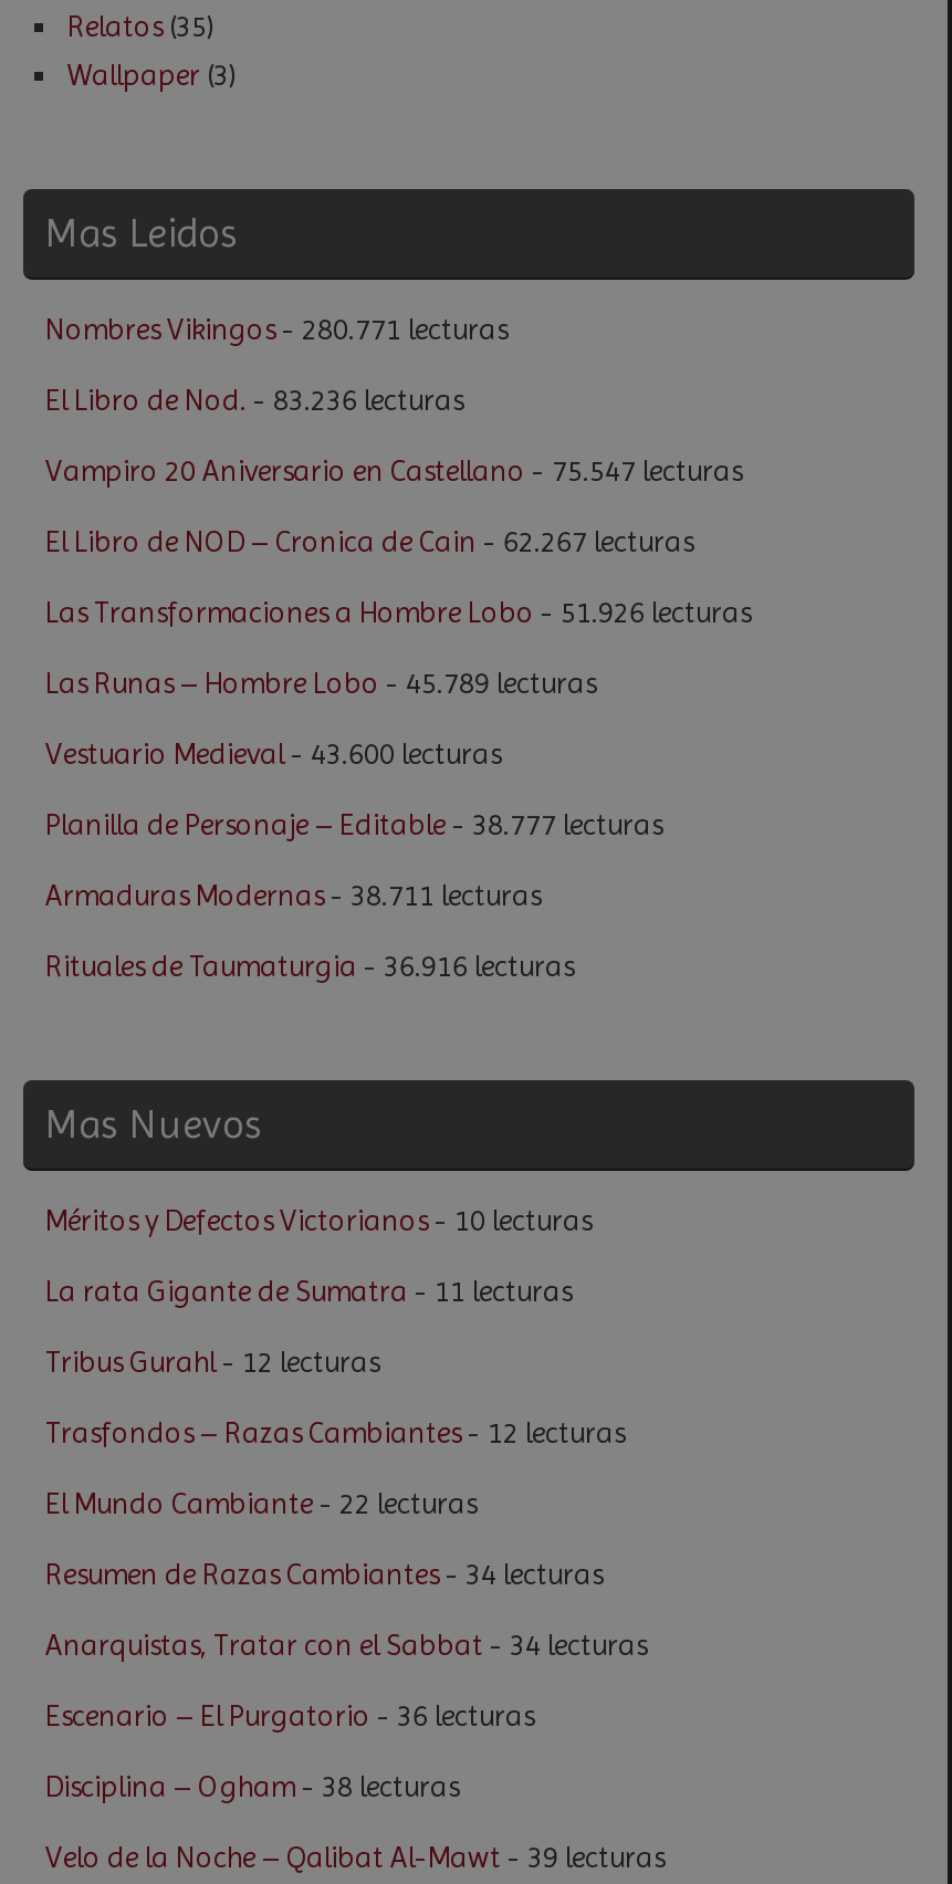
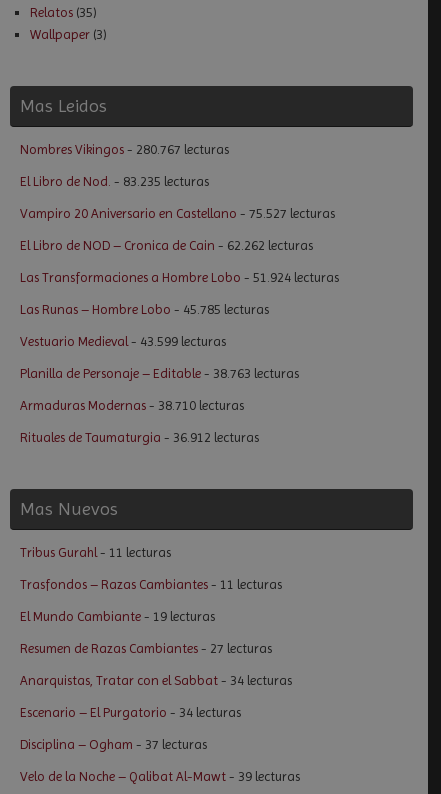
- Nombres Vikingos - 280.771 lecturas
+ Nombres Vikingos - 280.767 lecturas

- El Libro de Nod. - 83.236 lecturas
+ El Libro de Nod. - 83.235 lecturas

- Vampiro 20 Aniversario en Castellano - 75.547 lecturas
+ Vampiro 20 Aniversario en Castellano - 75.527 lecturas

- El Libro de NOD – Cronica de Cain - 62.267 lecturas
+ El Libro de NOD – Cronica de Cain - 62.262 lecturas

- Las Transformaciones a Hombre Lobo - 51.926 lecturas
+ Las Transformaciones a Hombre Lobo - 51.924 lecturas

- Las Runas – Hombre Lobo - 45.789 lecturas
+ Las Runas – Hombre Lobo - 45.785 lecturas

- Vestuario Medieval - 43.600 lecturas
+ Vestuario Medieval - 43.599 lecturas

- Planilla de Personaje – Editable - 38.777 lecturas
+ Planilla de Personaje – Editable - 38.763 lecturas

- Armaduras Modernas - 38.711 lecturas
+ Armaduras Modernas - 38.710 lecturas

- Rituales de Taumaturgia - 36.916 lecturas
+ Rituales de Taumaturgia - 36.912 lecturas

- Méritos y Defectos Victorianos - 10 lecturas
- La rata Gigante de Sumatra - 11 lecturas
- Tribus Gurahl - 12 lecturas
- Trasfondos – Razas Cambiantes - 12 lecturas
- El Mundo Cambiante - 22 lecturas
- Resumen de Razas Cambiantes - 34 lecturas
+ Tribus Gurahl - 11 lecturas
+ Trasfondos – Razas Cambiantes - 11 lecturas
+ El Mundo Cambiante - 19 lecturas
+ Resumen de Razas Cambiantes - 27 lecturas

- Escenario – El Purgatorio - 36 lecturas
+ Escenario – El Purgatorio - 34 lecturas

- Disciplina – Ogham - 38 lecturas
+ Disciplina – Ogham - 37 lecturas
